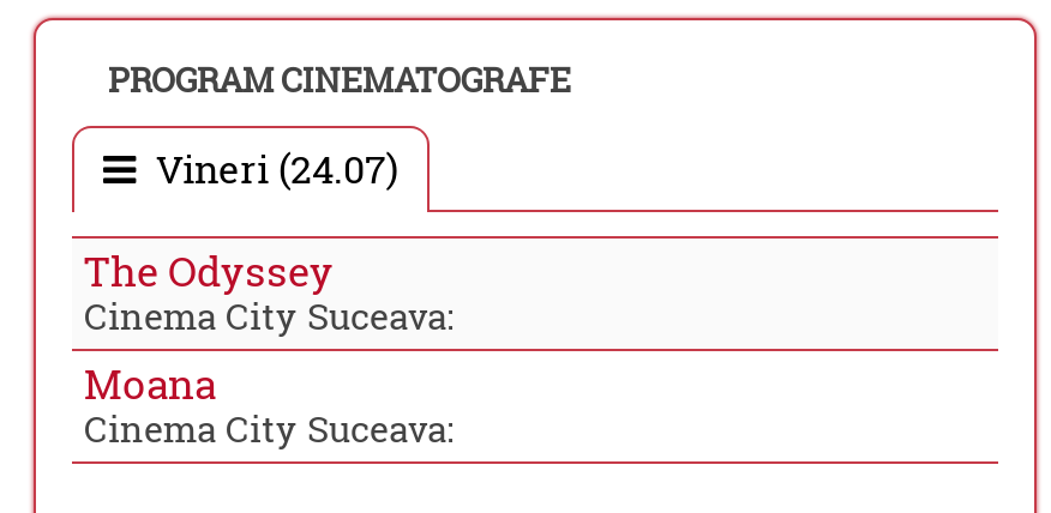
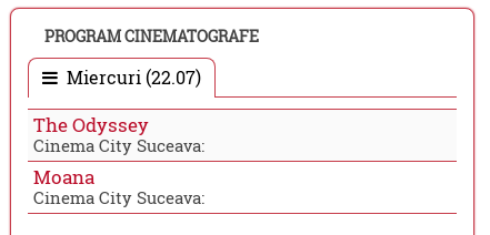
- Vineri (24.07)
+ Miercuri (22.07)
